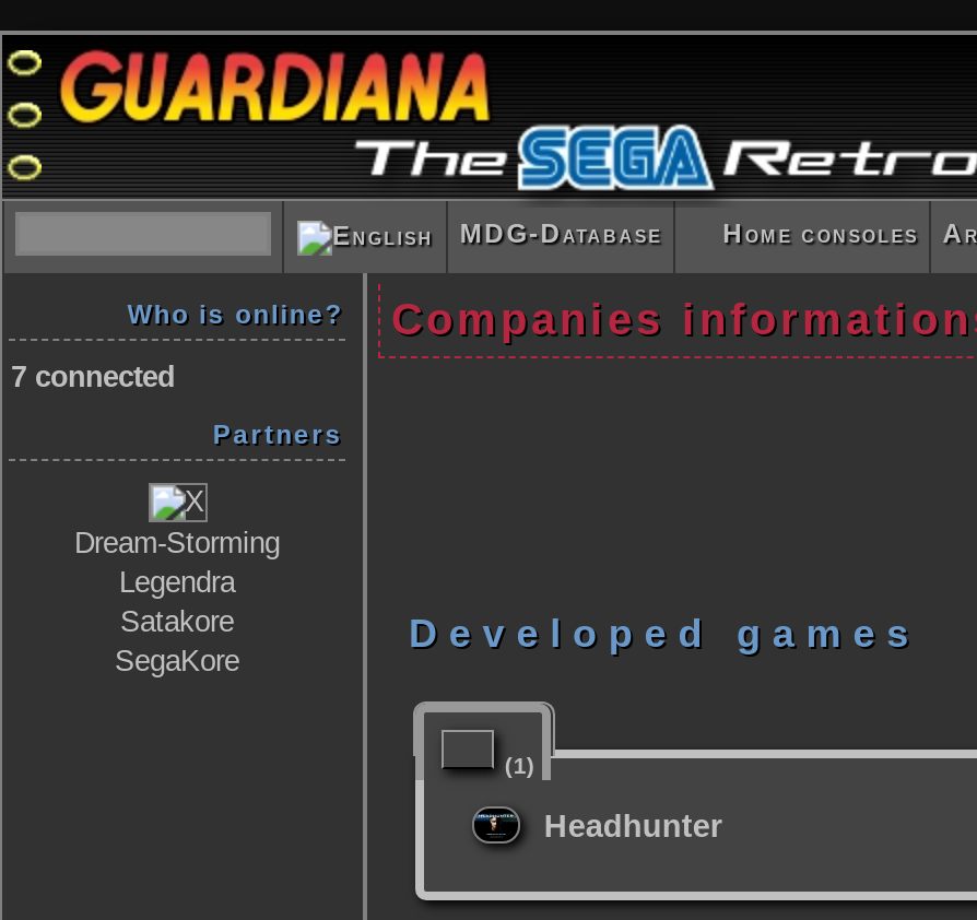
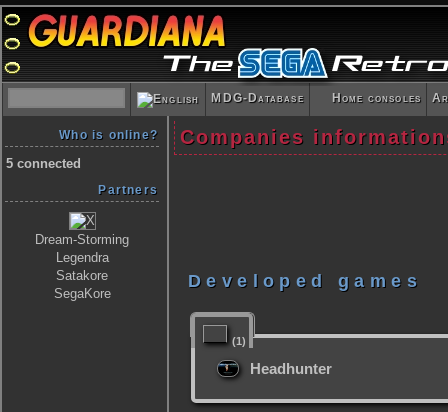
- 7 connected
+ 5 connected
